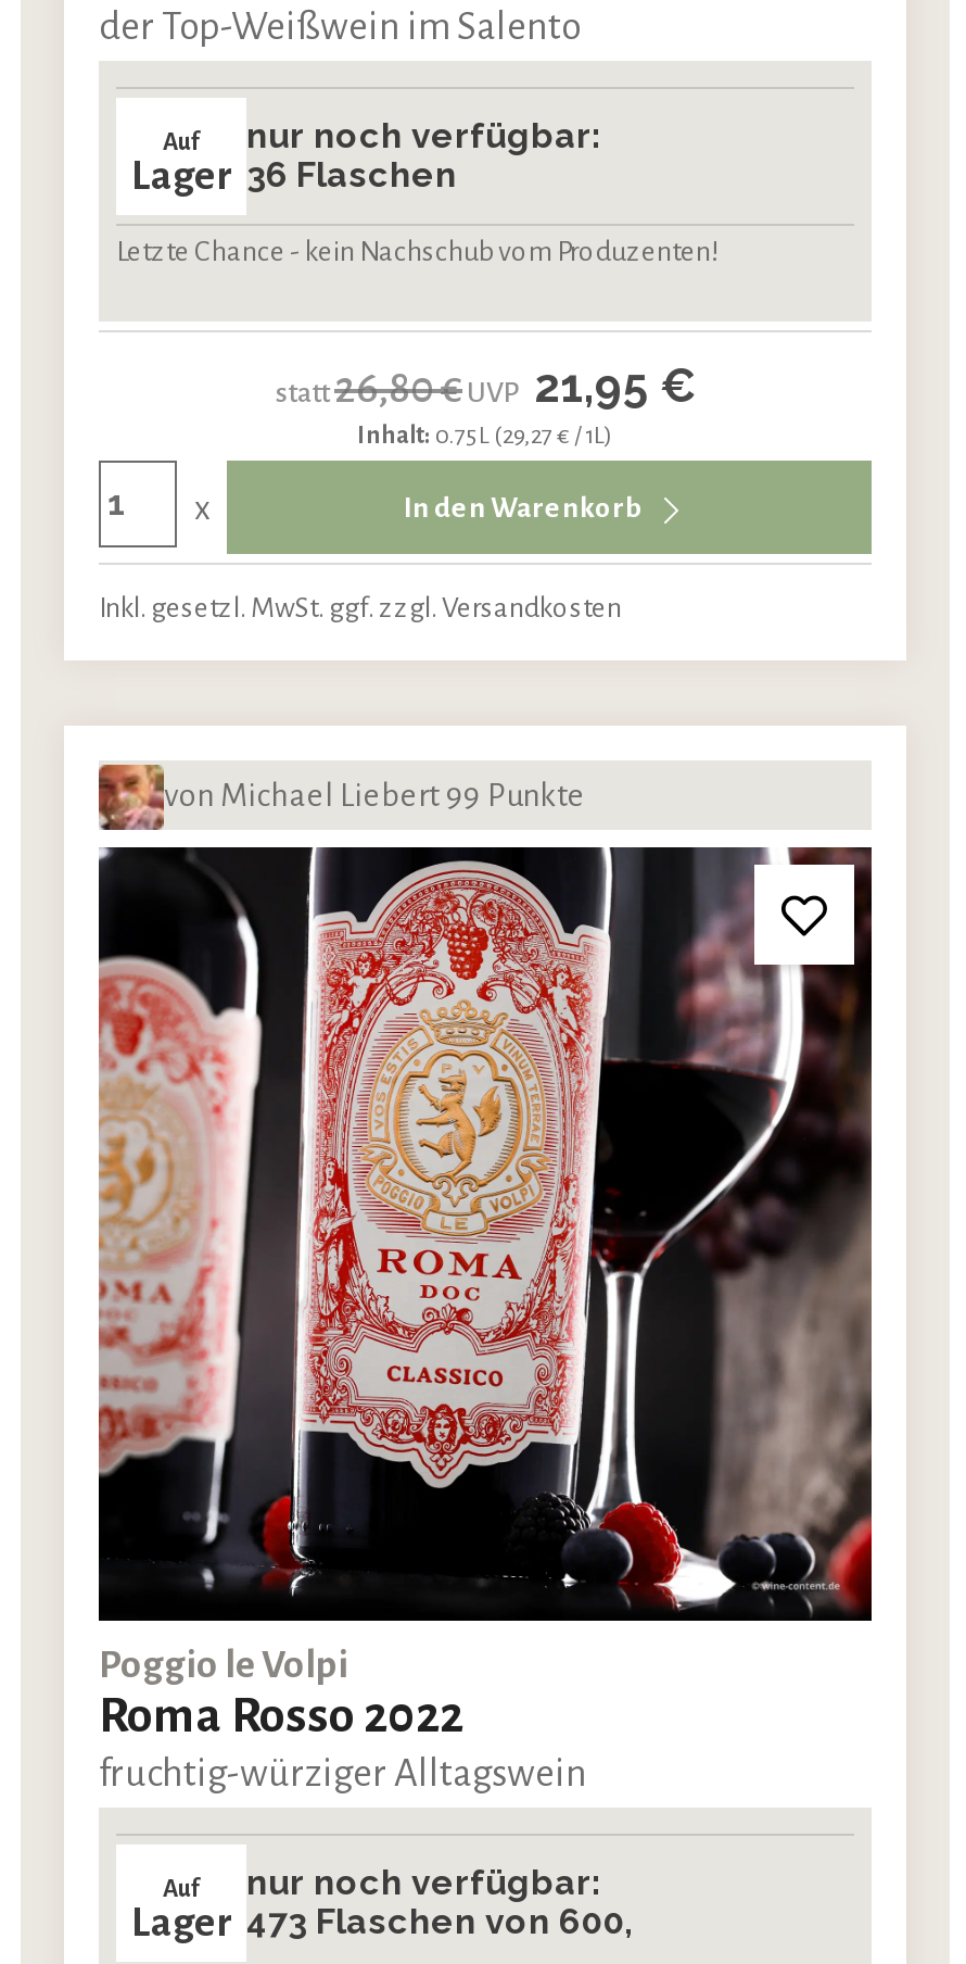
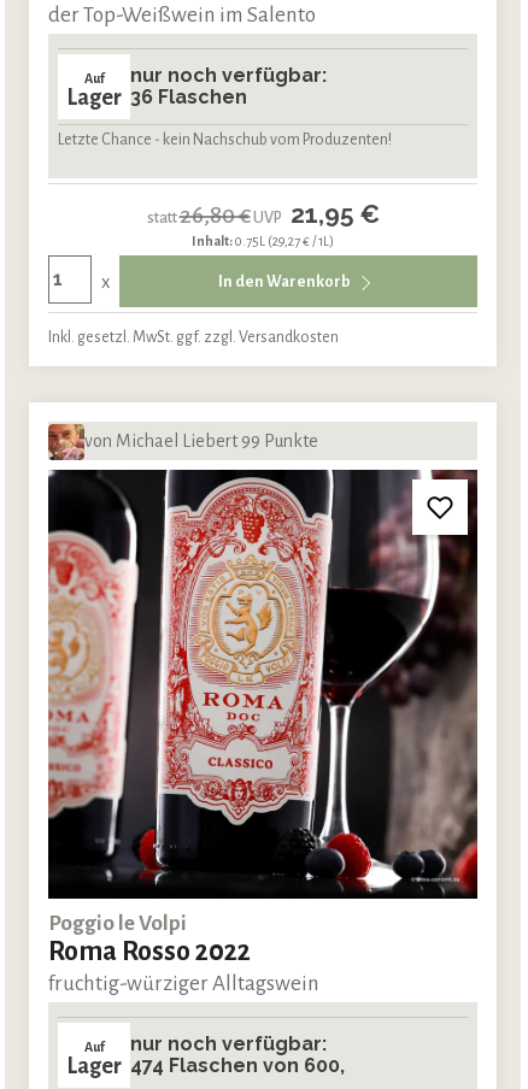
- Lager 473 Flaschen von 600,
+ Lager 474 Flaschen von 600,
